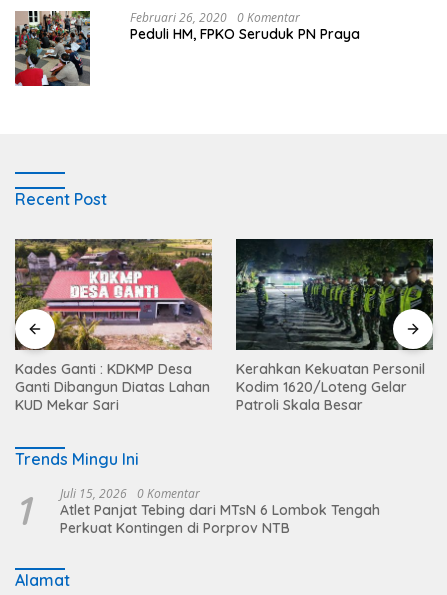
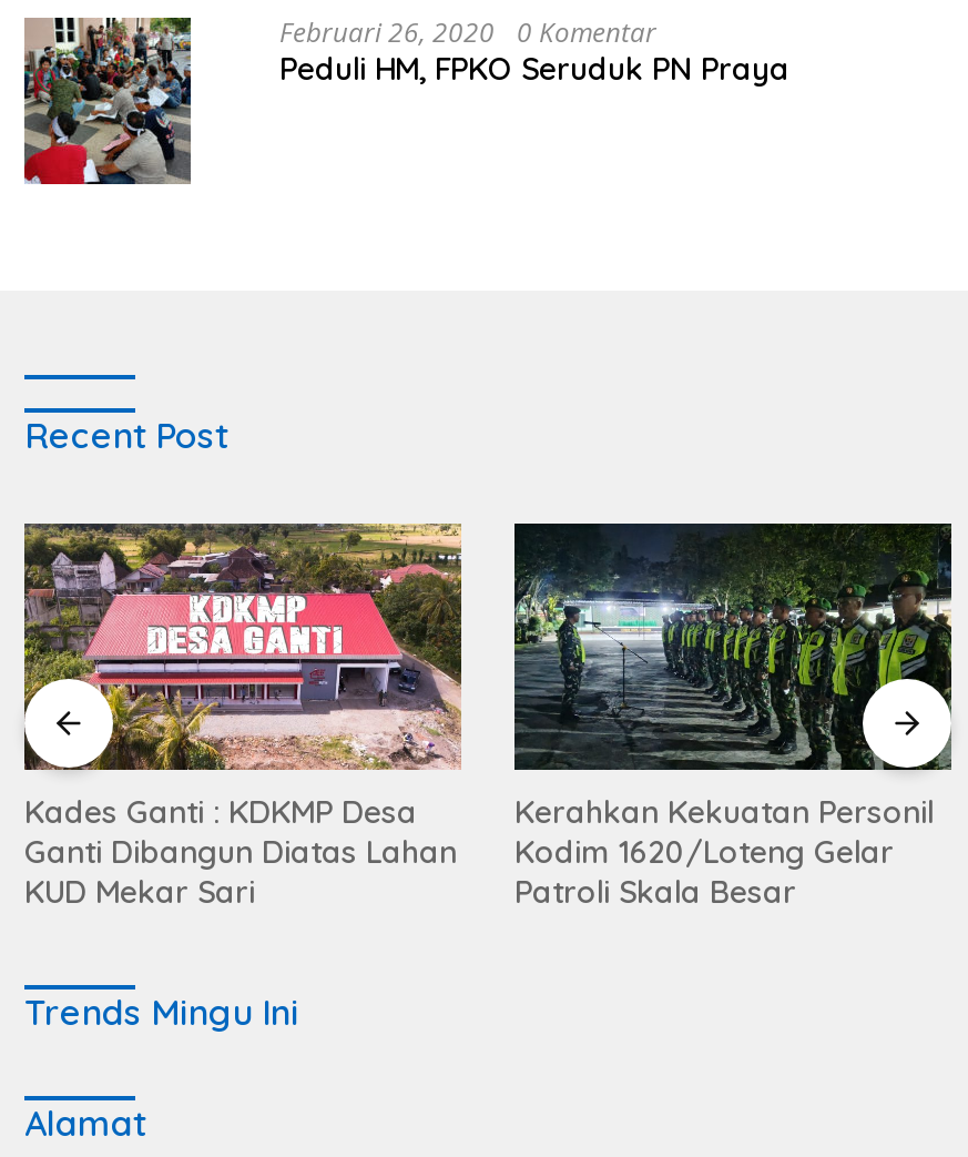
- 1
- Juli 15, 2026 0 Komentar
- Atlet Panjat Tebing dari MTsN 6 Lombok Tengah
- Perkuat Kontingen di Porprov NTB
